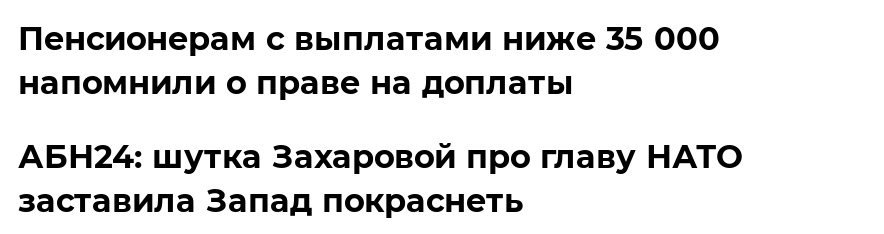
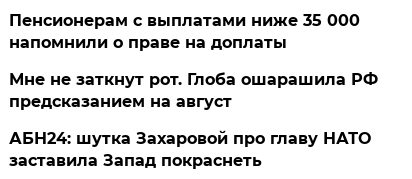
+ Мне не заткнут рот. Глоба ошарашила РФ
+ предсказанием на август
